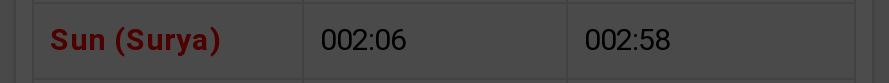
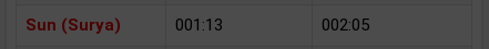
- 002:06
+ 001:13

- 002:58
+ 002:05
